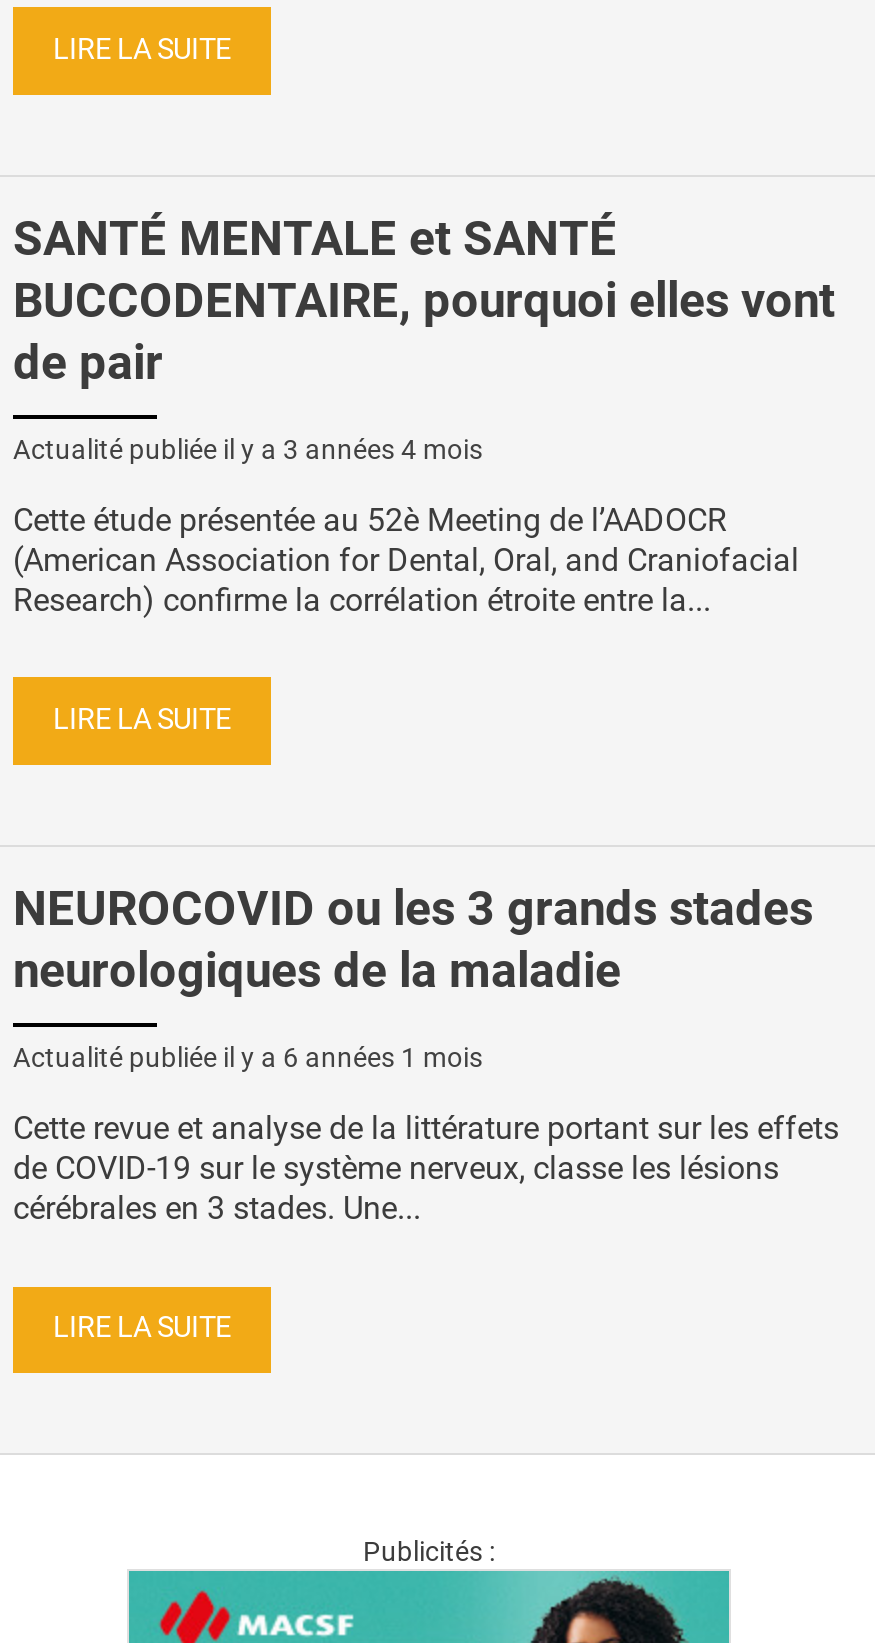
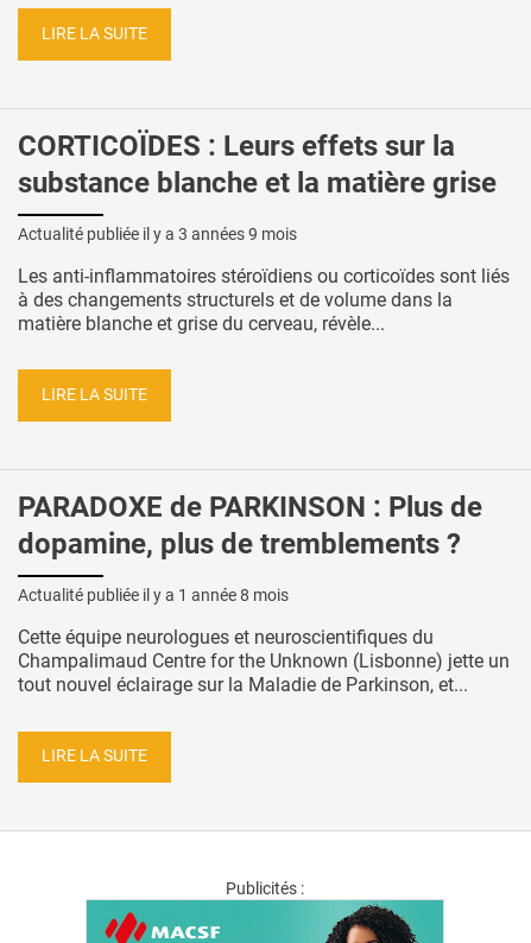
- SANTÉ MENTALE et SANTÉ
- BUCCODENTAIRE, pourquoi elles vont
- de pair
+ CORTICOÏDES : Leurs effets sur la
+ substance blanche et la matière grise

- Actualité publiée il y a 3 années 4 mois
+ Actualité publiée il y a 3 années 9 mois

- Cette étude présentée au 52è Meeting de l’AADOCR
- (American Association for Dental, Oral, and Craniofacial
- Research) confirme la corrélation étroite entre la...
+ Les anti-inflammatoires stéroïdiens ou corticoïdes sont liés
+ à des changements structurels et de volume dans la
+ matière blanche et grise du cerveau, révèle...

- NEUROCOVID ou les 3 grands stades
- neurologiques de la maladie
+ PARADOXE de PARKINSON : Plus de
+ dopamine, plus de tremblements ?

- Actualité publiée il y a 6 années 1 mois
+ Actualité publiée il y a 1 année 8 mois

- Cette revue et analyse de la littérature portant sur les effets
- de COVID-19 sur le système nerveux, classe les lésions
- cérébrales en 3 stades. Une...
+ Cette équipe neurologues et neuroscientifiques du
+ Champalimaud Centre for the Unknown (Lisbonne) jette un
+ tout nouvel éclairage sur la Maladie de Parkinson, et...
